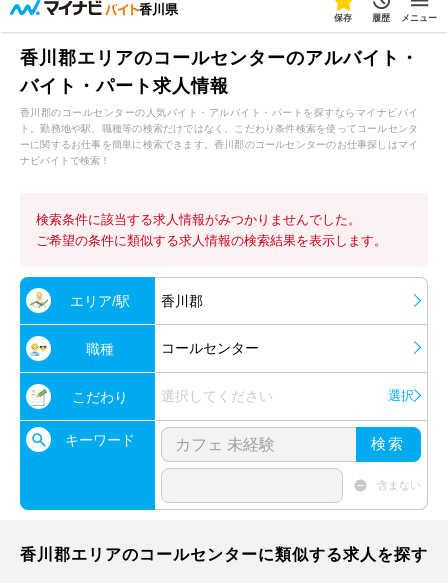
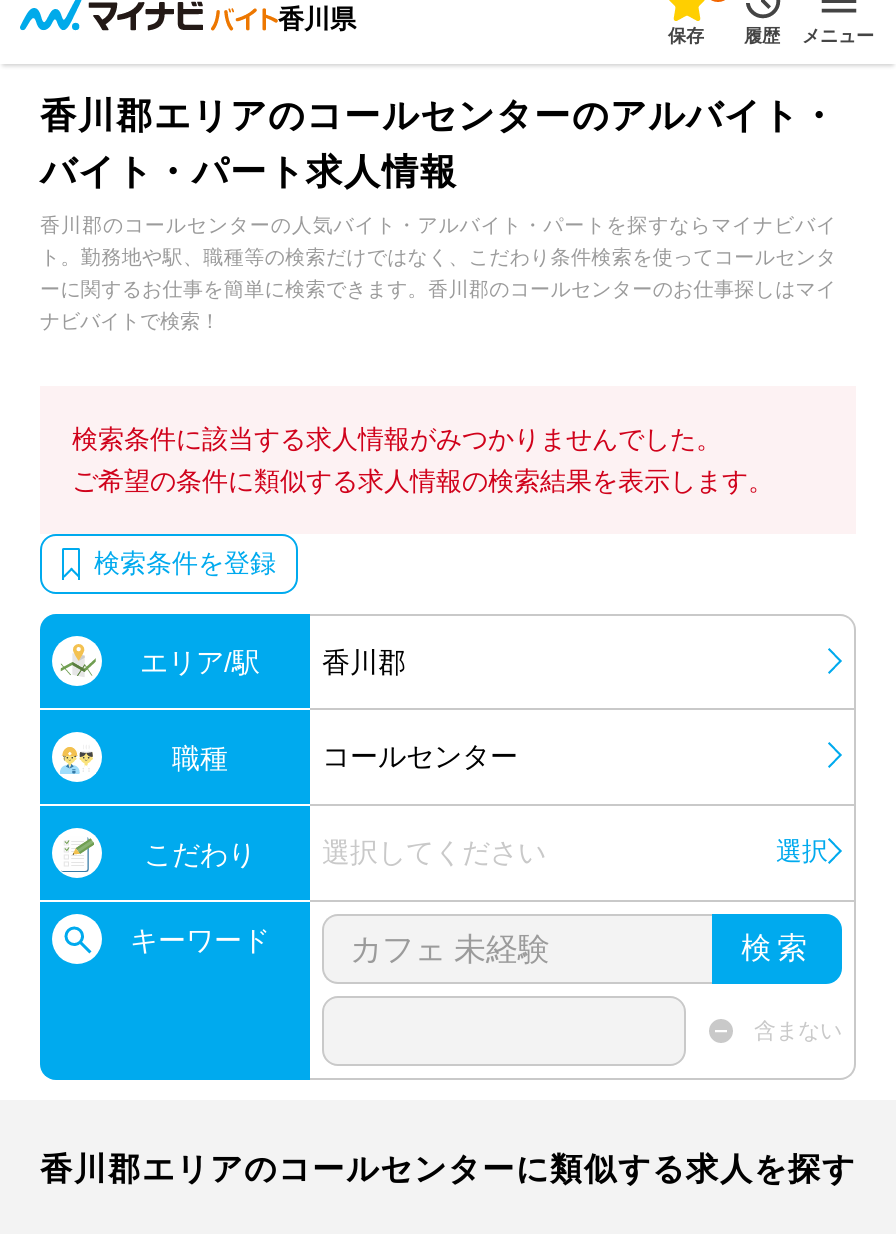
+ 検索条件を登録
